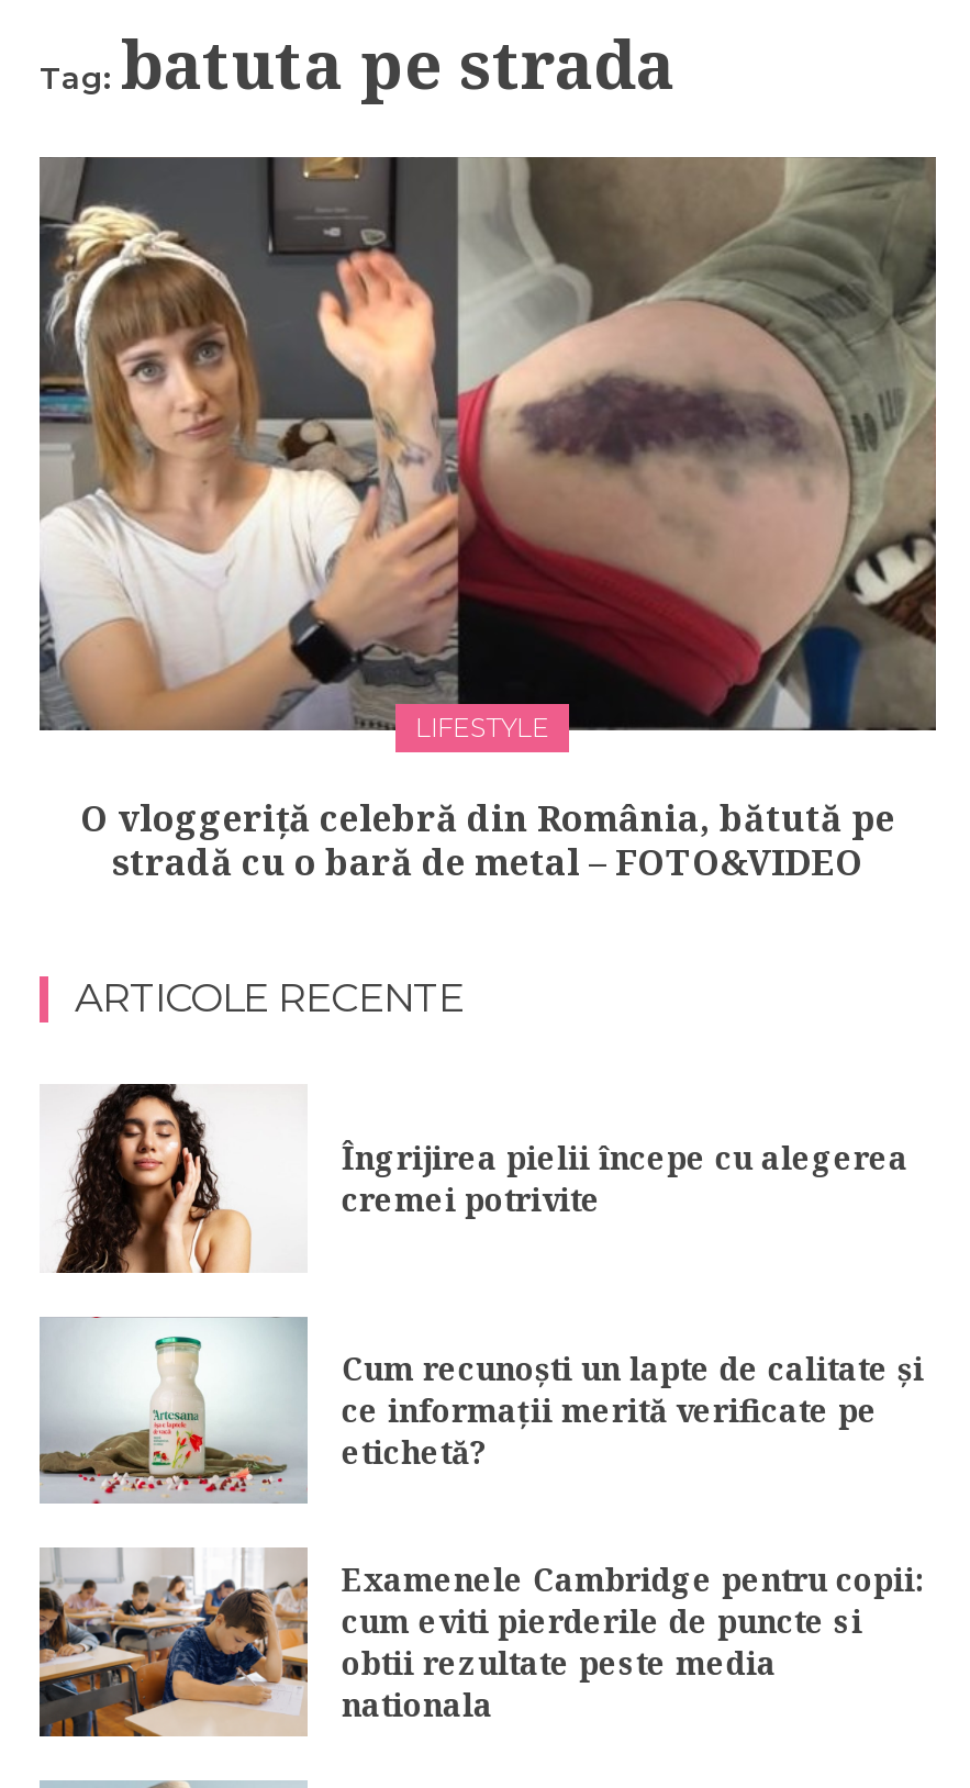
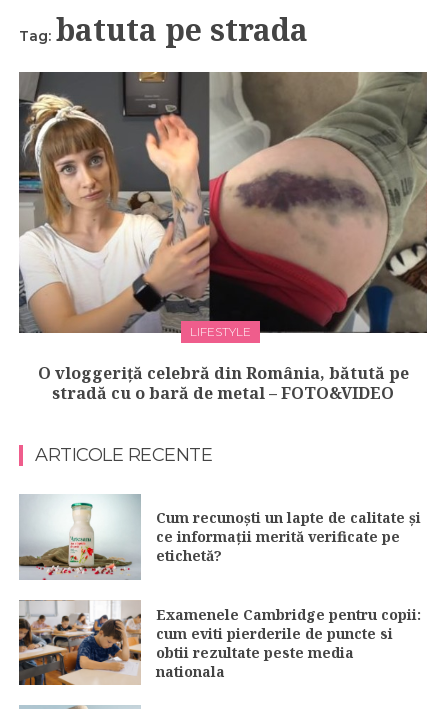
- [image]

- Îngrijirea pielii începe cu alegerea
- cremei potrivite
